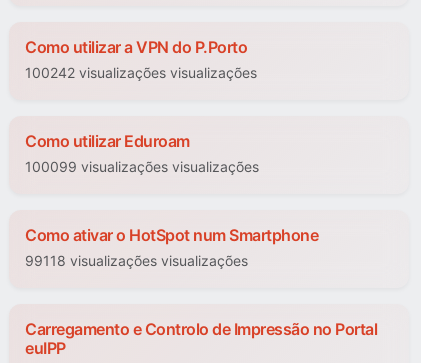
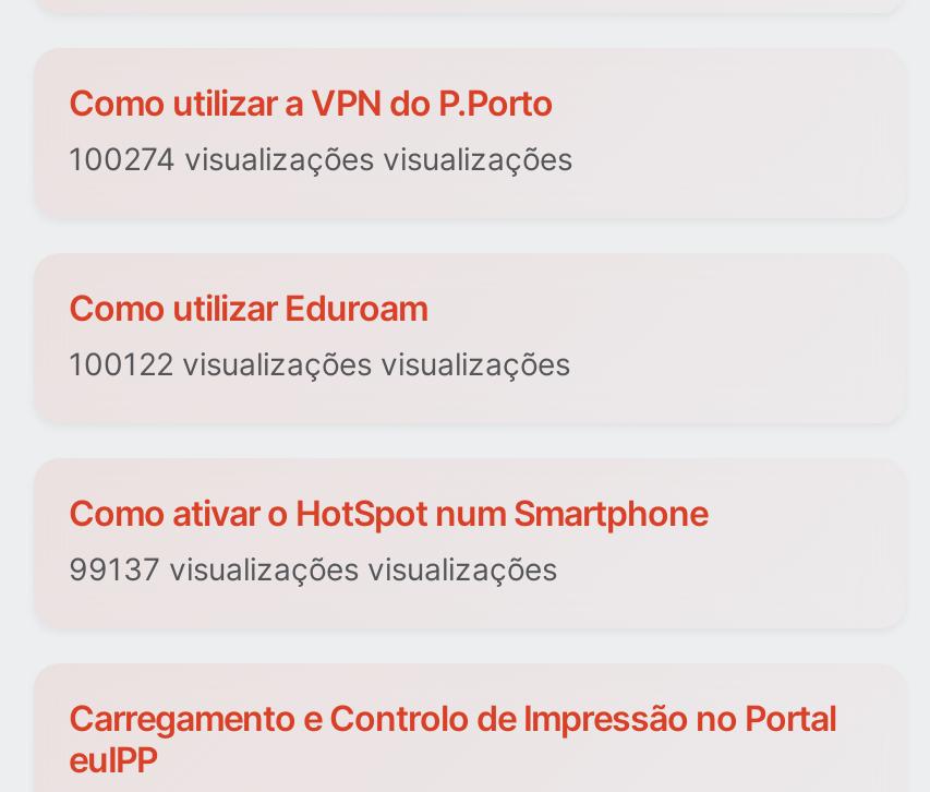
- 100242 visualizações visualizações
+ 100274 visualizações visualizações

- 100099 visualizações visualizações
+ 100122 visualizações visualizações

- 99118 visualizações visualizações
+ 99137 visualizações visualizações
